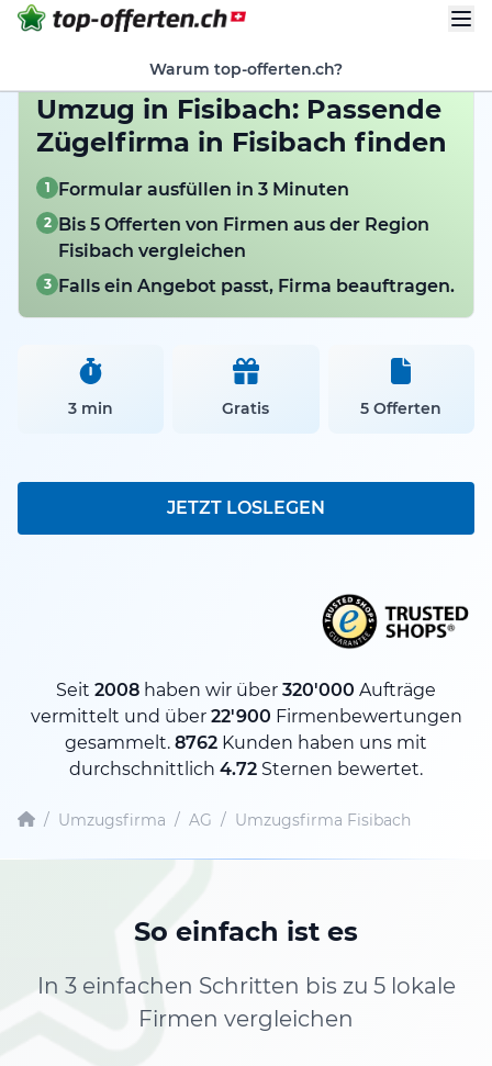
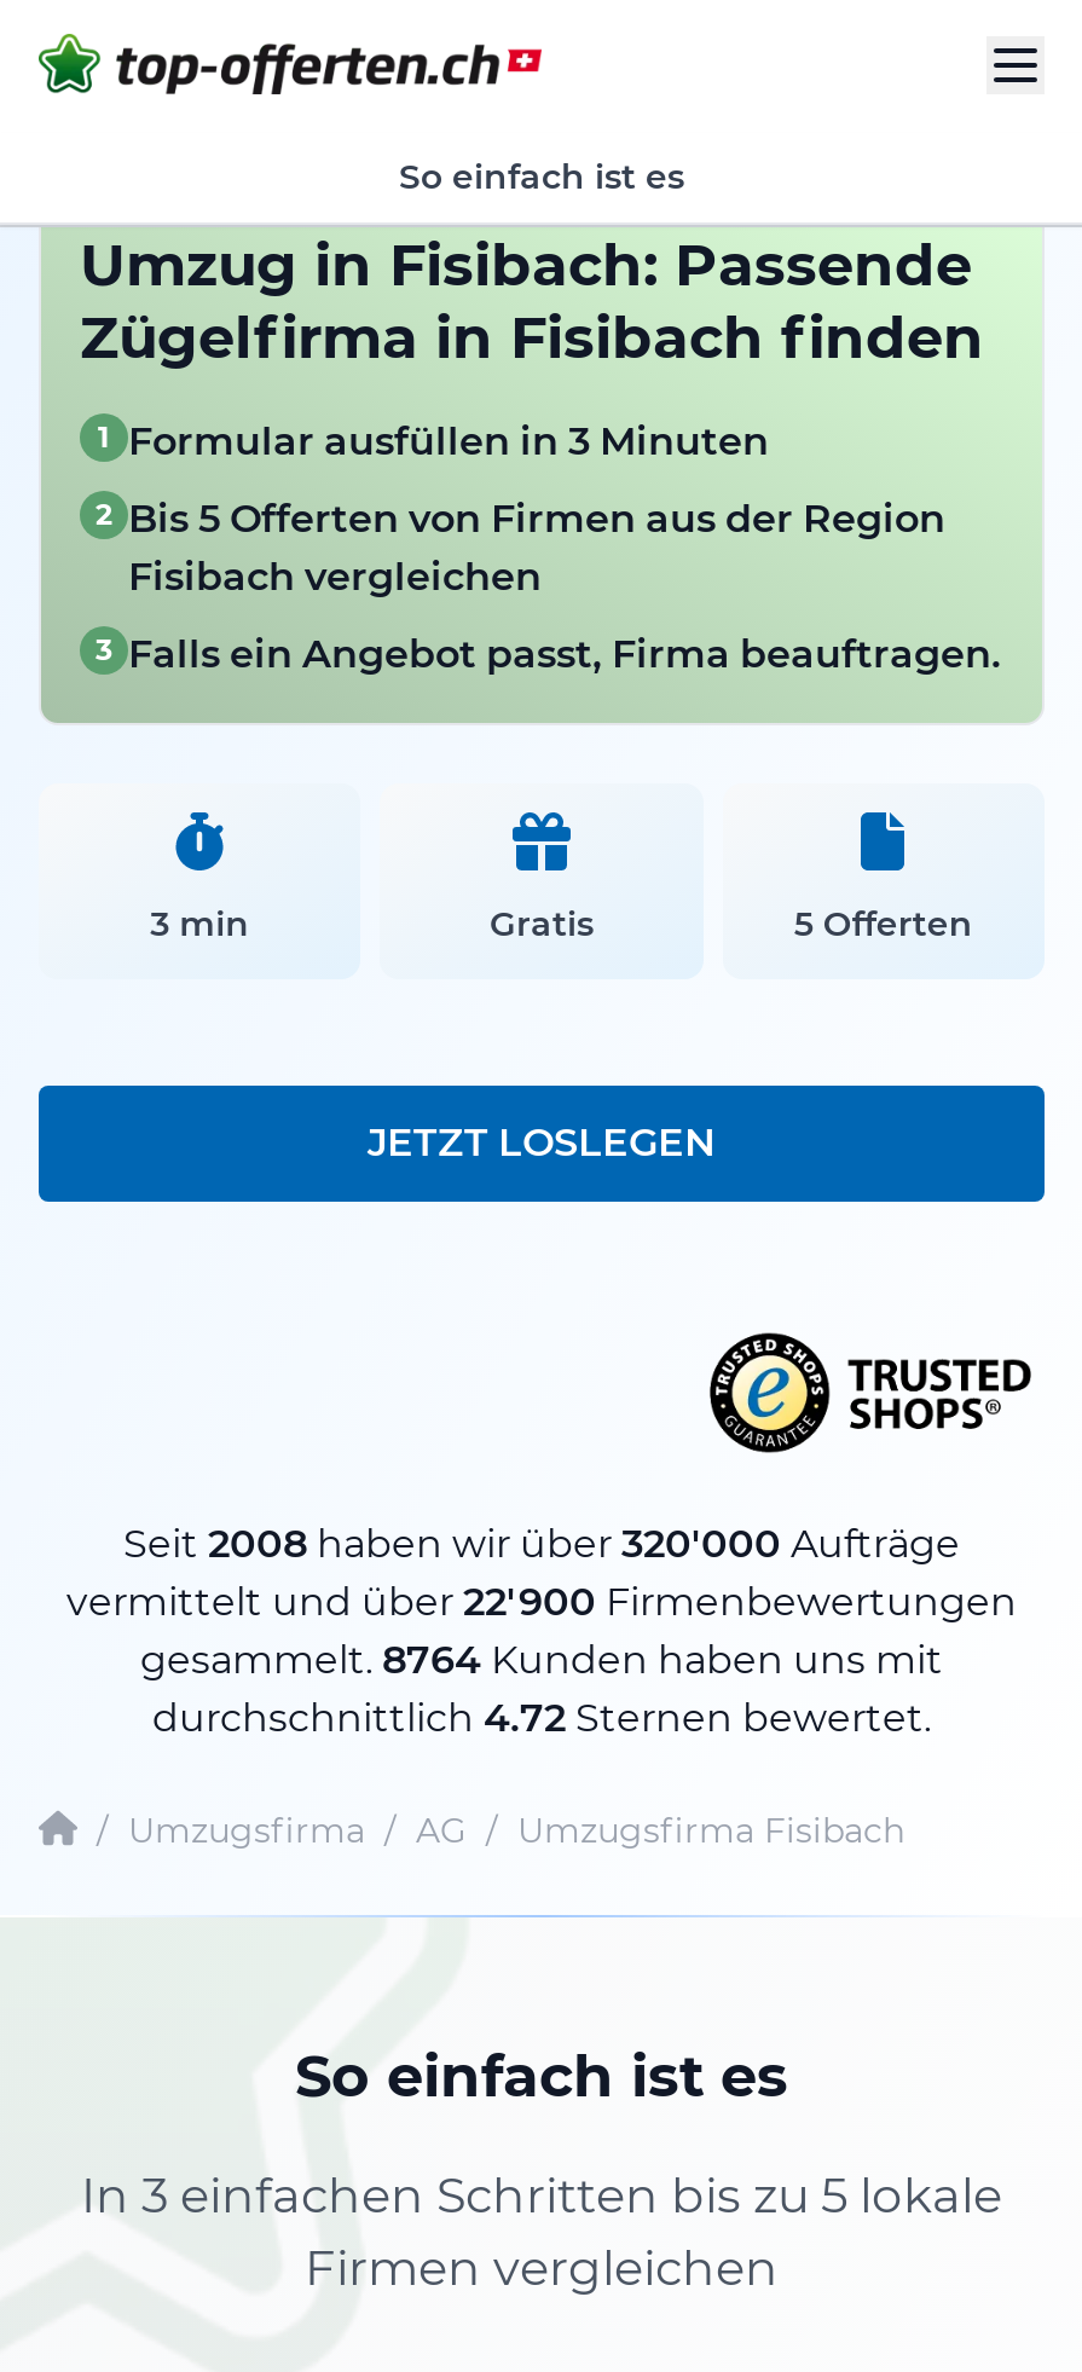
- Warum top-offerten.ch?
+ So einfach ist es

- gesammelt. 8762 Kunden haben uns mit
+ gesammelt. 8764 Kunden haben uns mit
